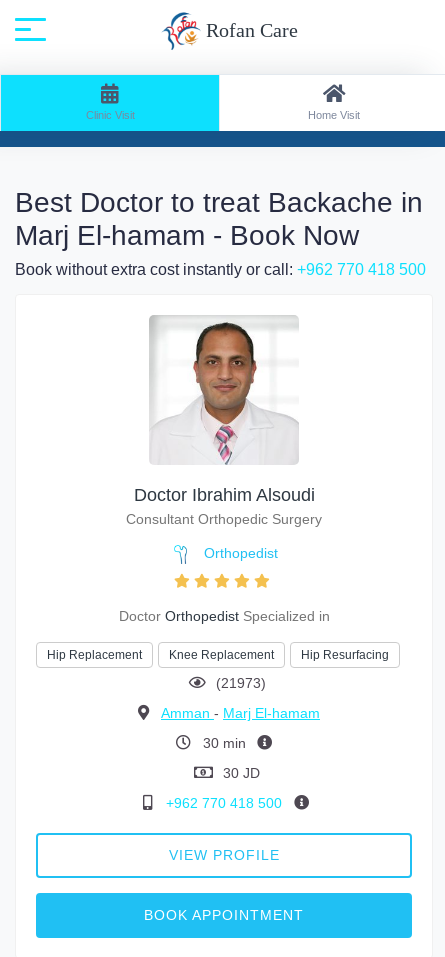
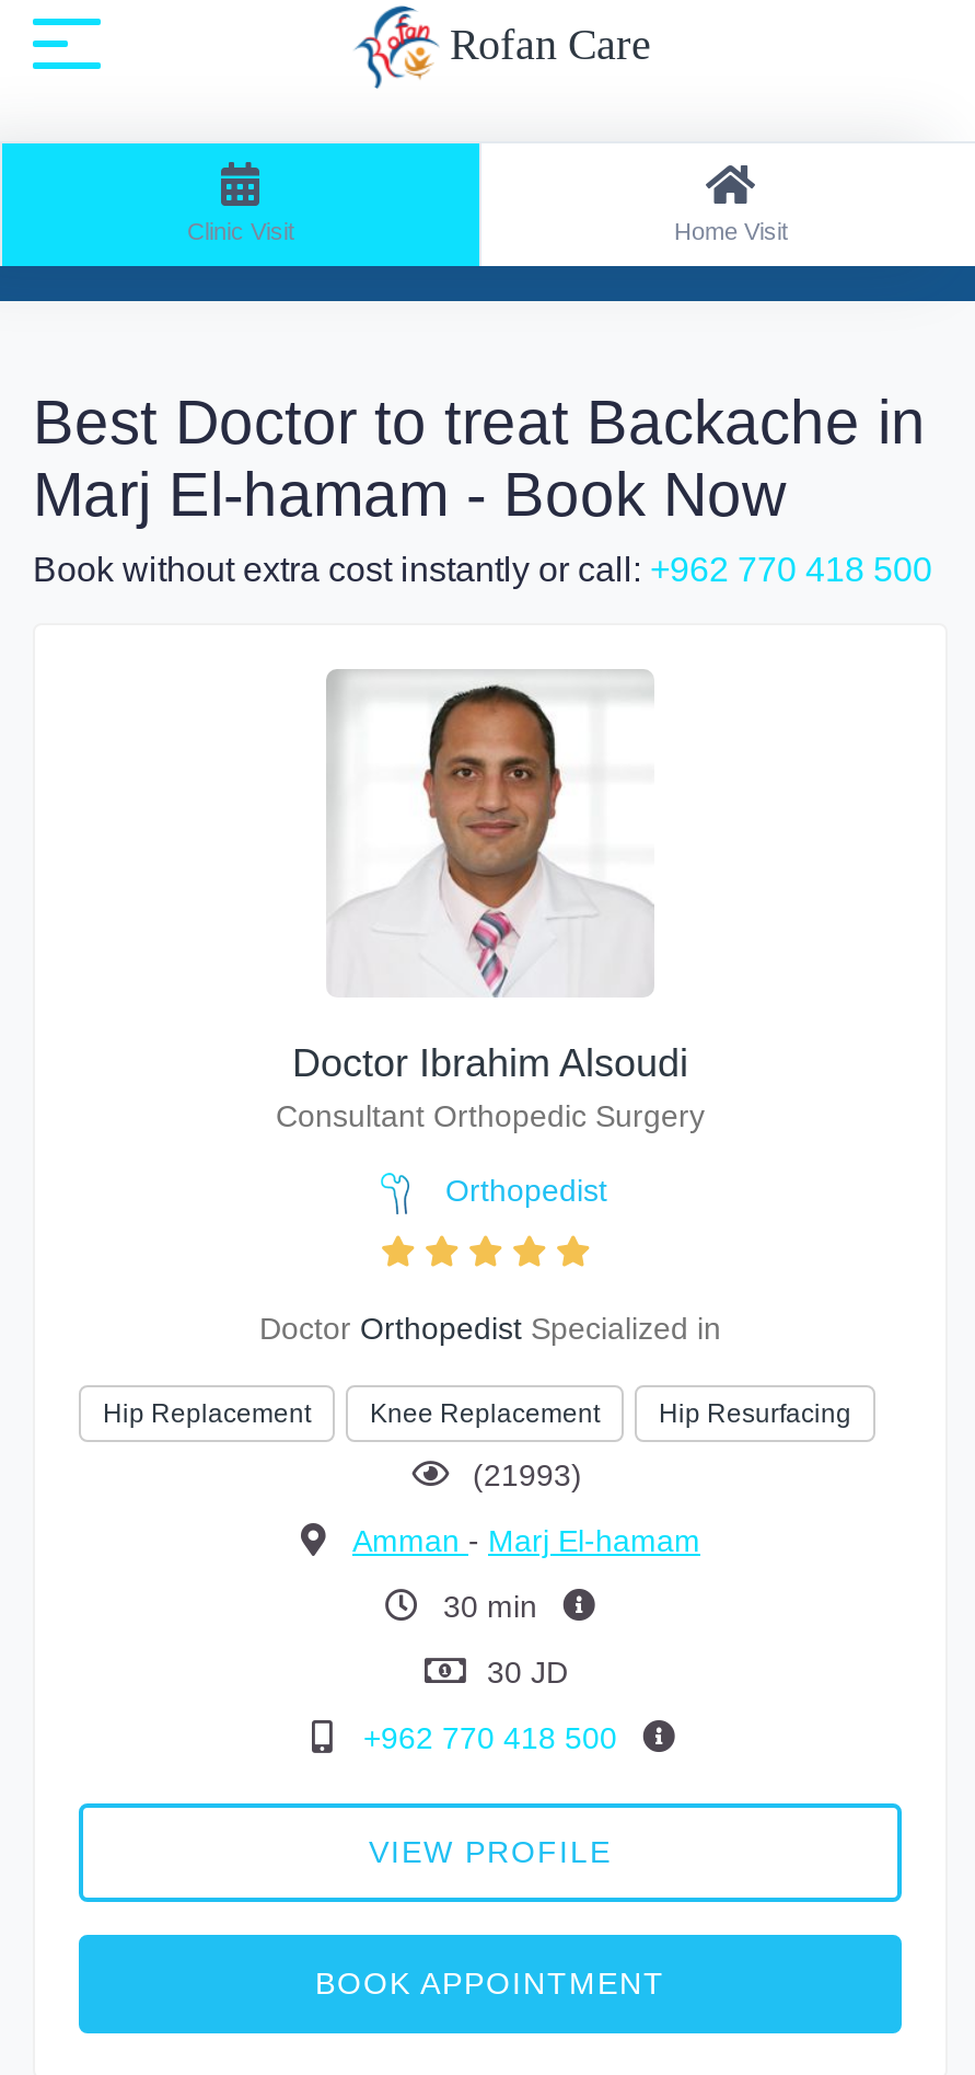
- (21973)
+ (21993)
